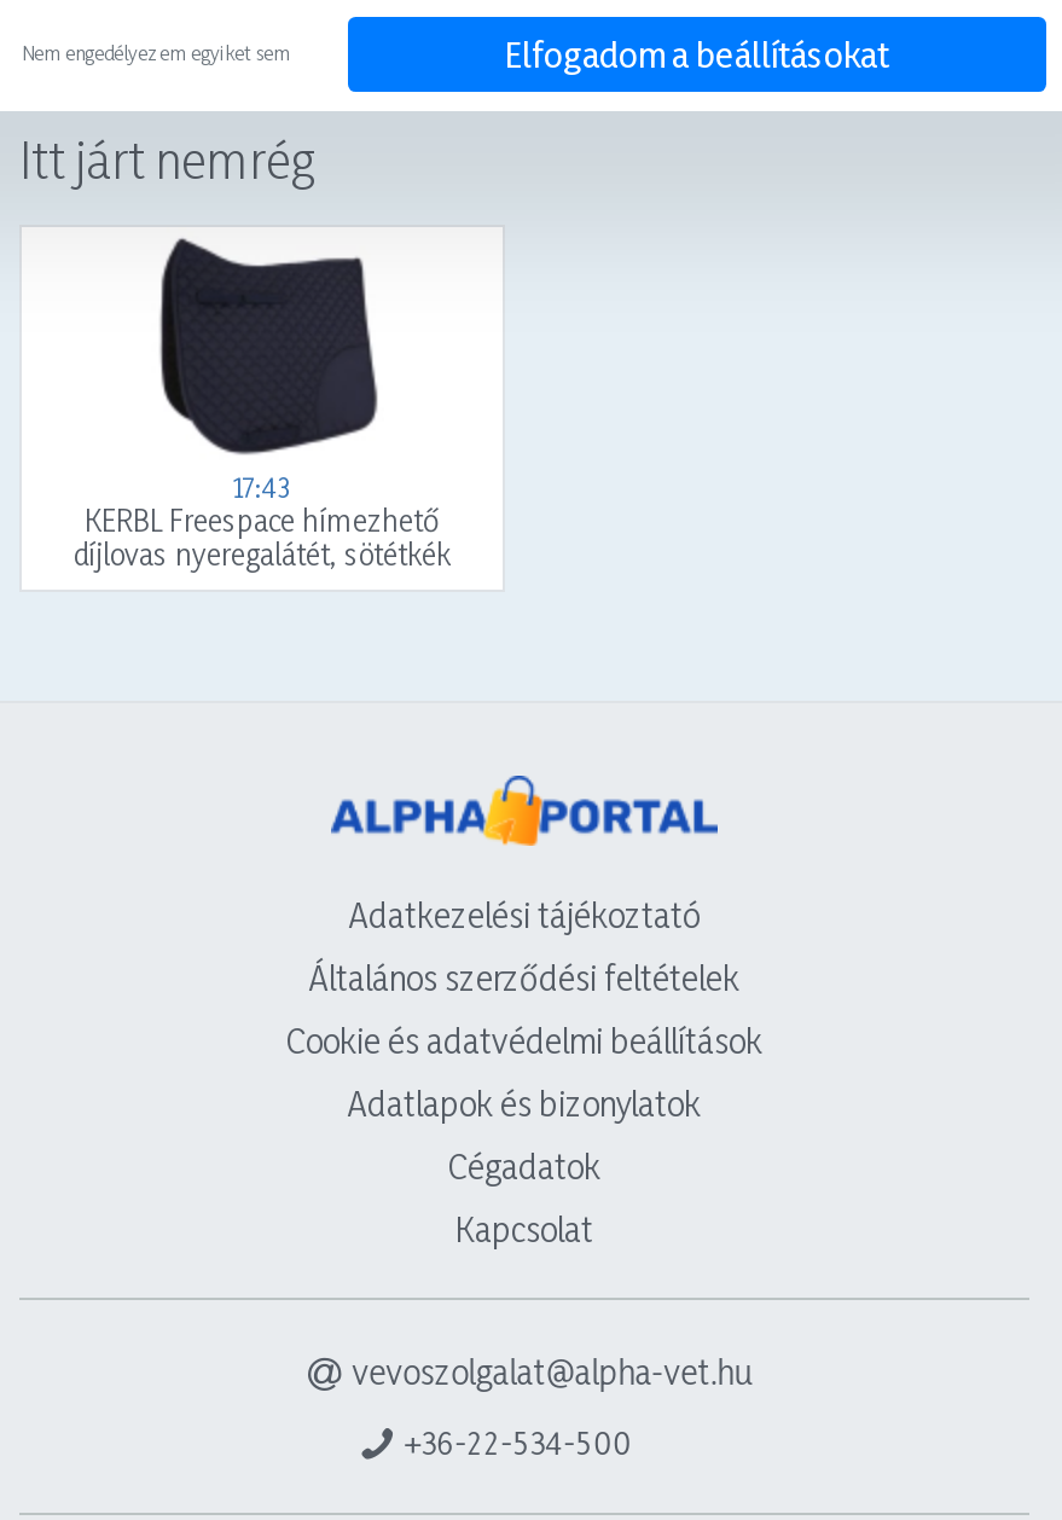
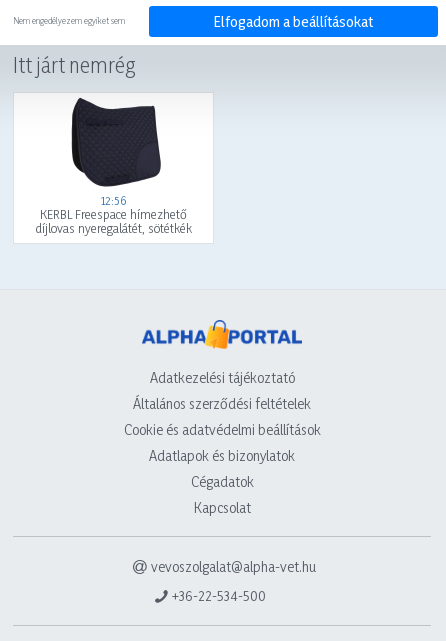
- 17:43
+ 12:56
